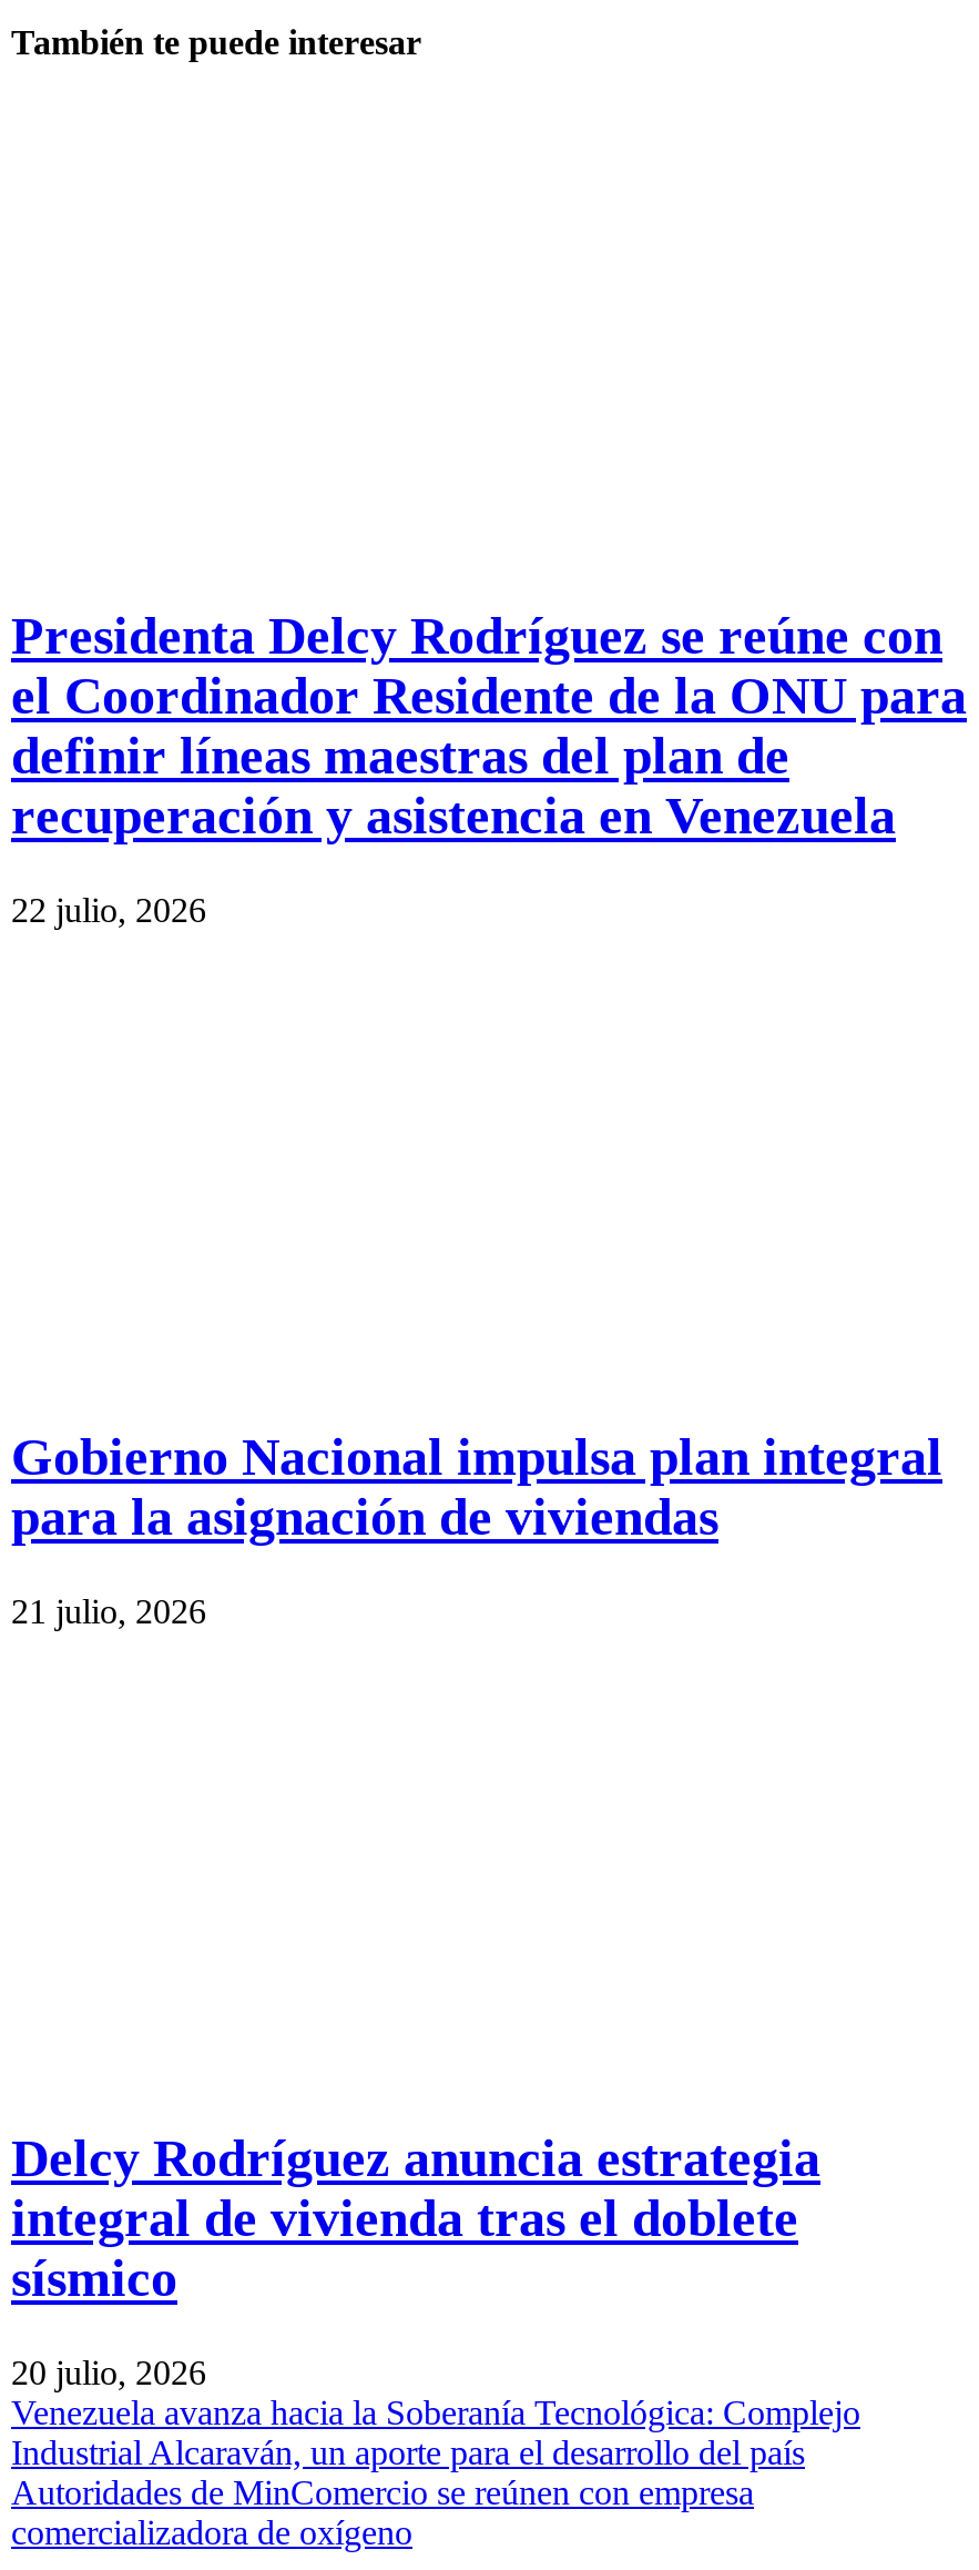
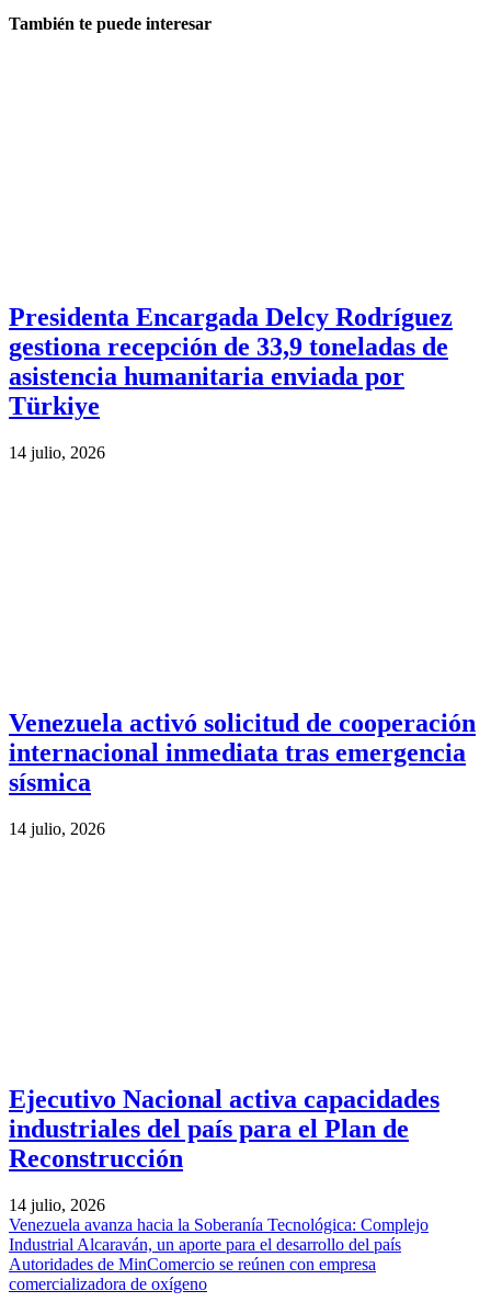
- Presidenta Delcy Rodríguez se reúne con
- el Coordinador Residente de la ONU para
- definir líneas maestras del plan de
- recuperación y asistencia en Venezuela
+ Presidenta Encargada Delcy Rodríguez
+ gestiona recepción de 33,9 toneladas de
+ asistencia humanitaria enviada por
+ Türkiye

- 22 julio, 2026
+ 14 julio, 2026

- Gobierno Nacional impulsa plan integral
- para la asignación de viviendas
+ Venezuela activó solicitud de cooperación
+ internacional inmediata tras emergencia
+ sísmica

- 21 julio, 2026
+ 14 julio, 2026

- Delcy Rodríguez anuncia estrategia
- integral de vivienda tras el doblete
- sísmico
+ Ejecutivo Nacional activa capacidades
+ industriales del país para el Plan de
+ Reconstrucción

- 20 julio, 2026
+ 14 julio, 2026
